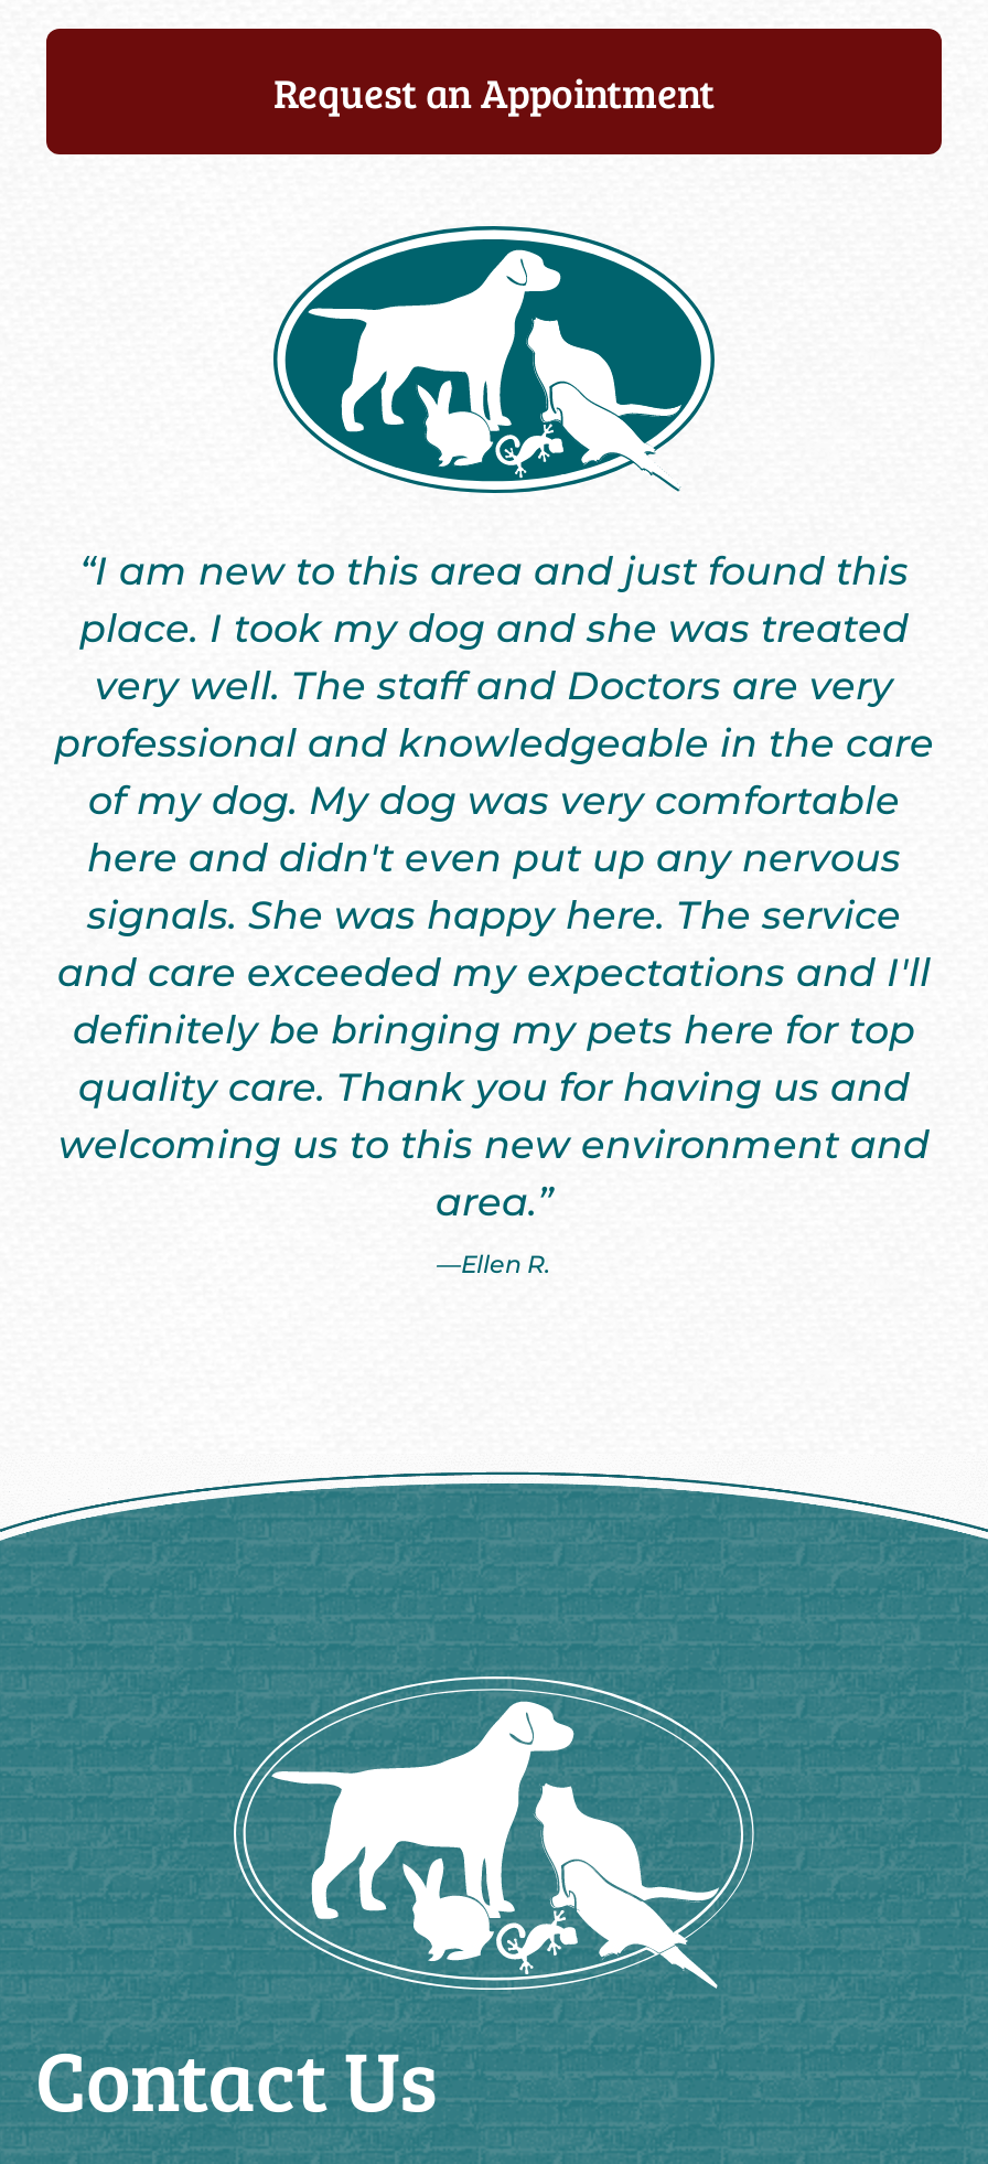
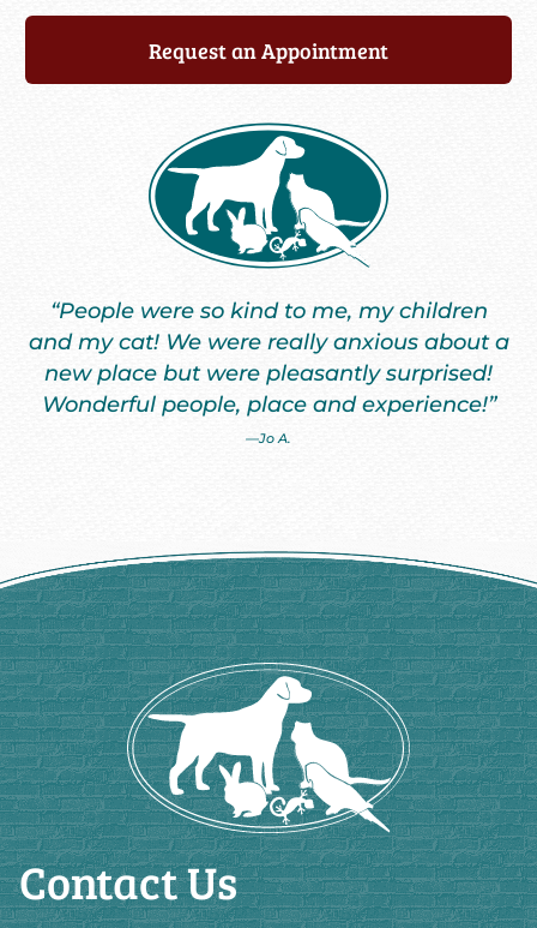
- “I am new to this area and just found this
- place. I took my dog and she was treated
- very well. The staff and Doctors are very
- professional and knowledgeable in the care
- of my dog. My dog was very comfortable
- here and didn't even put up any nervous
- signals. She was happy here. The service
- and care exceeded my expectations and I'll
- definitely be bringing my pets here for top
- quality care. Thank you for having us and
- welcoming us to this new environment and
- area.”
+ “People were so kind to me, my children
+ and my cat! We were really anxious about a
+ new place but were pleasantly surprised!
+ Wonderful people, place and experience!”

- —Ellen R.
+ —Jo A.
